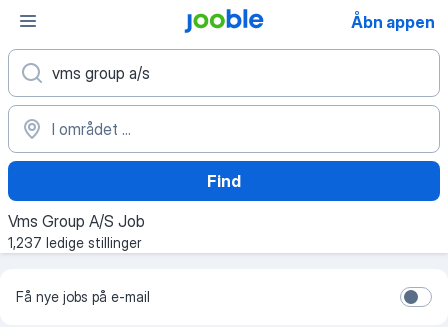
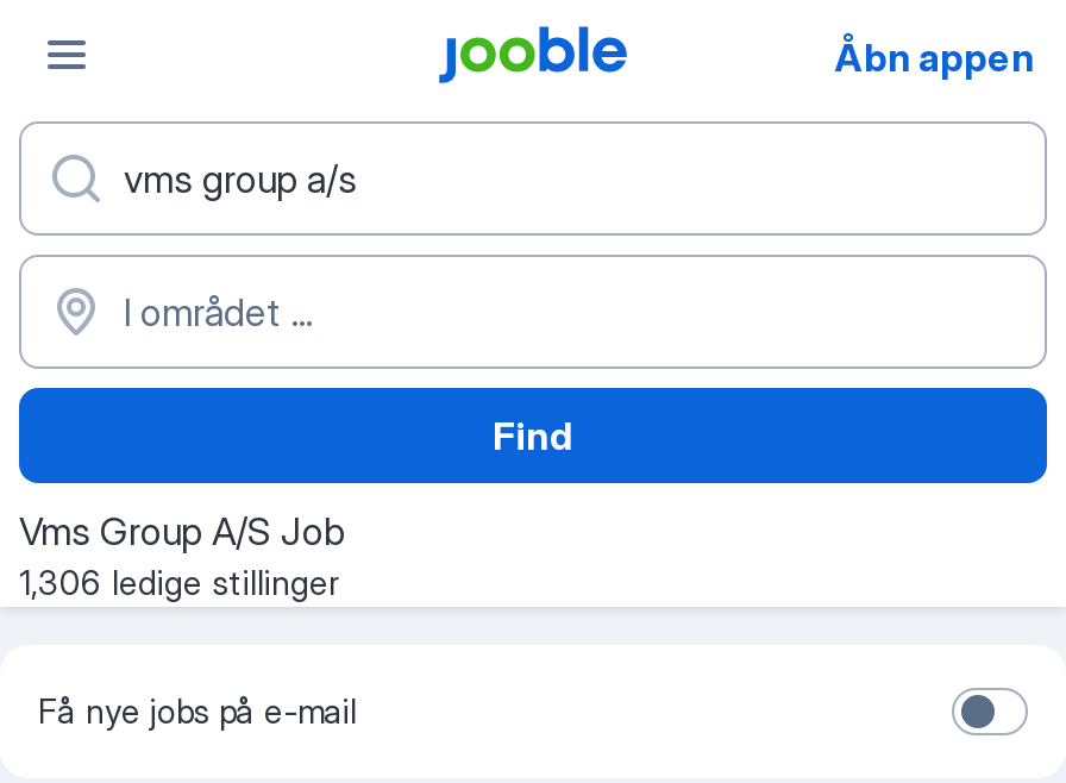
- 1,237 ledige stillinger
+ 1,306 ledige stillinger
